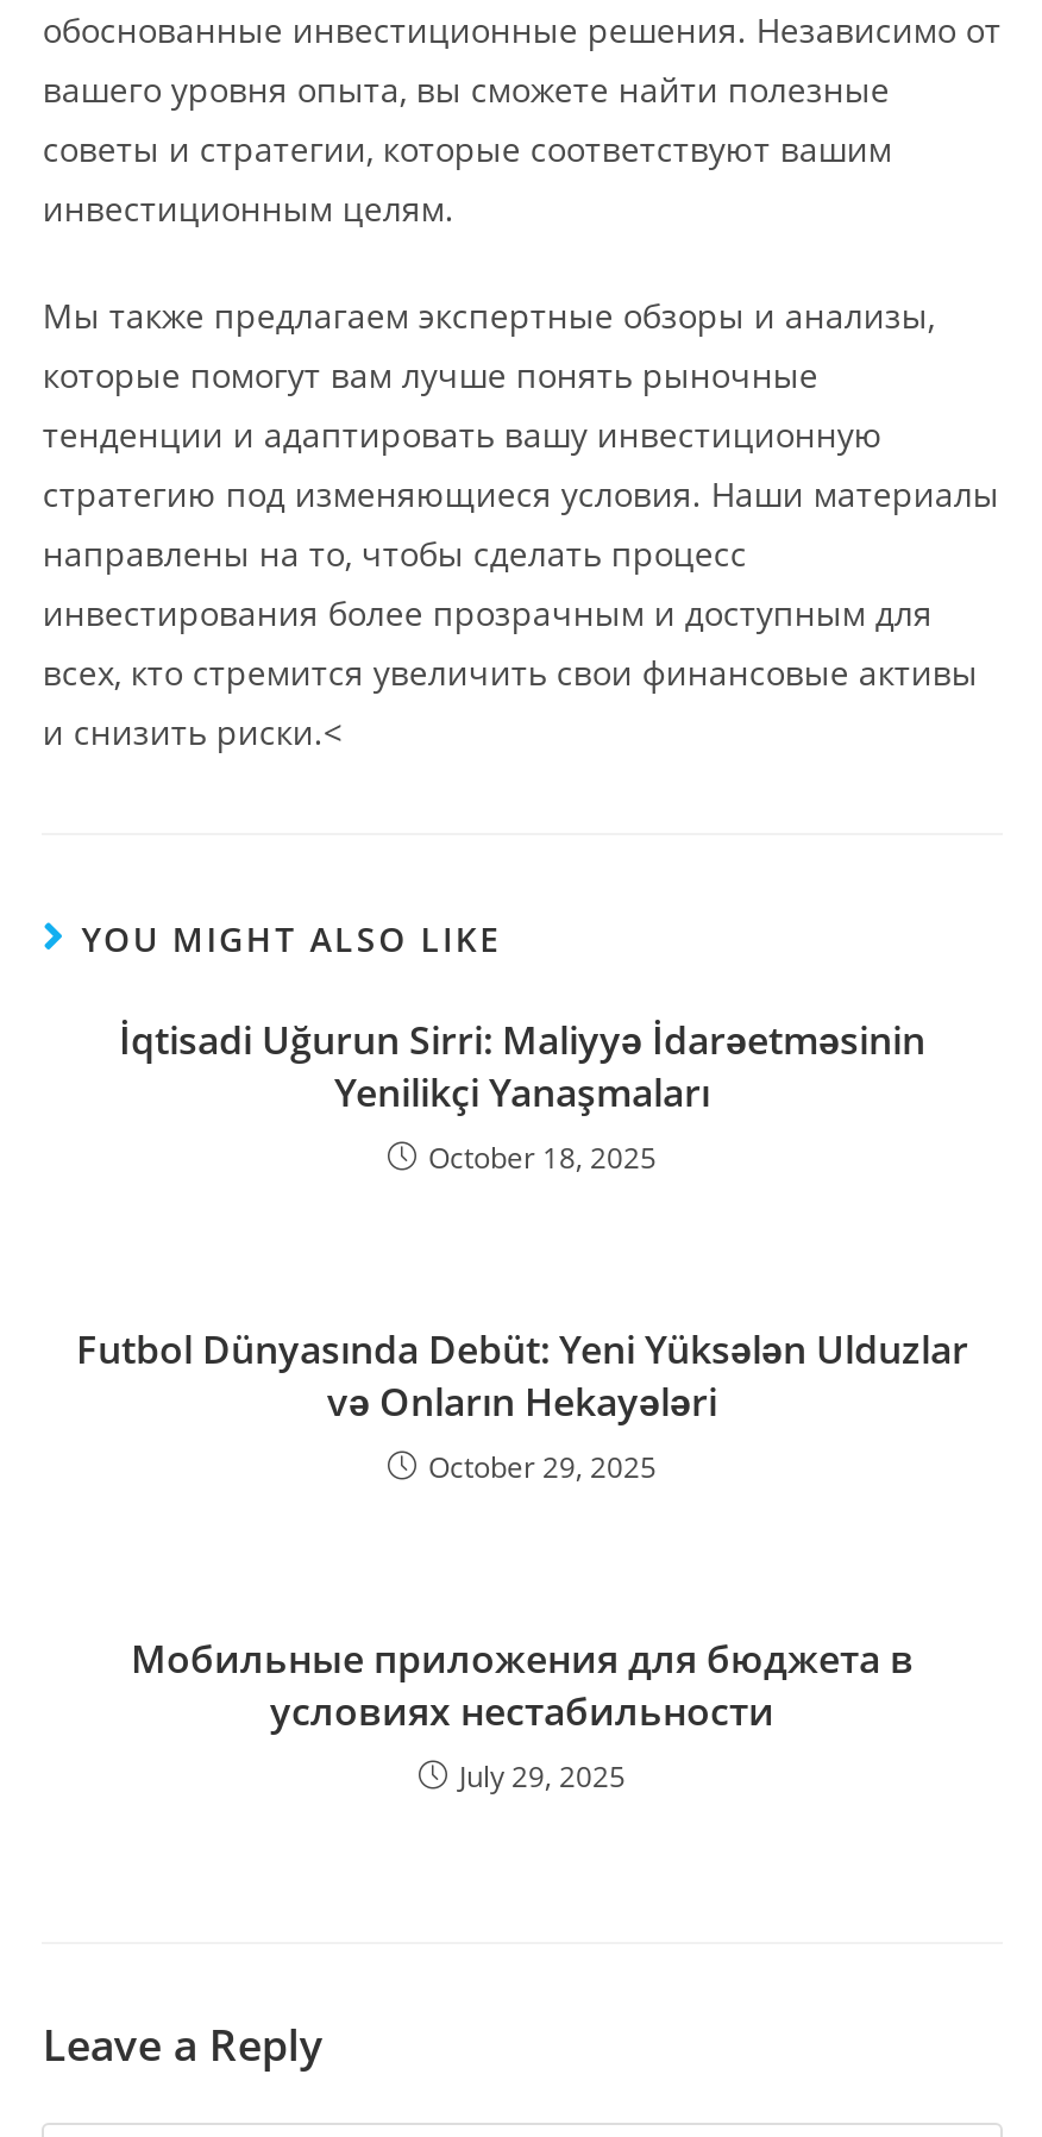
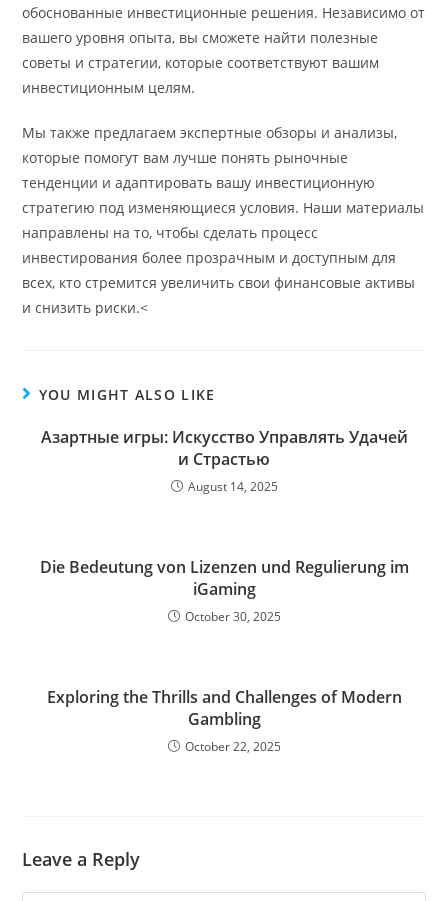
- İqtisadi Uğurun Sirri: Maliyyə İdarəetməsinin
- Yenilikçi Yanaşmaları
- October 18, 2025
+ Азартные игры: Искусство Управлять Удачей
+ и Страстью
+ August 14, 2025

- Futbol Dünyasında Debüt: Yeni Yüksələn Ulduzlar
- və Onların Hekayələri
- October 29, 2025
+ Die Bedeutung von Lizenzen und Regulierung im
+ iGaming
+ October 30, 2025

- Мобильные приложения для бюджета в
- условиях нестабильности
- July 29, 2025
+ Exploring the Thrills and Challenges of Modern
+ Gambling
+ October 22, 2025
